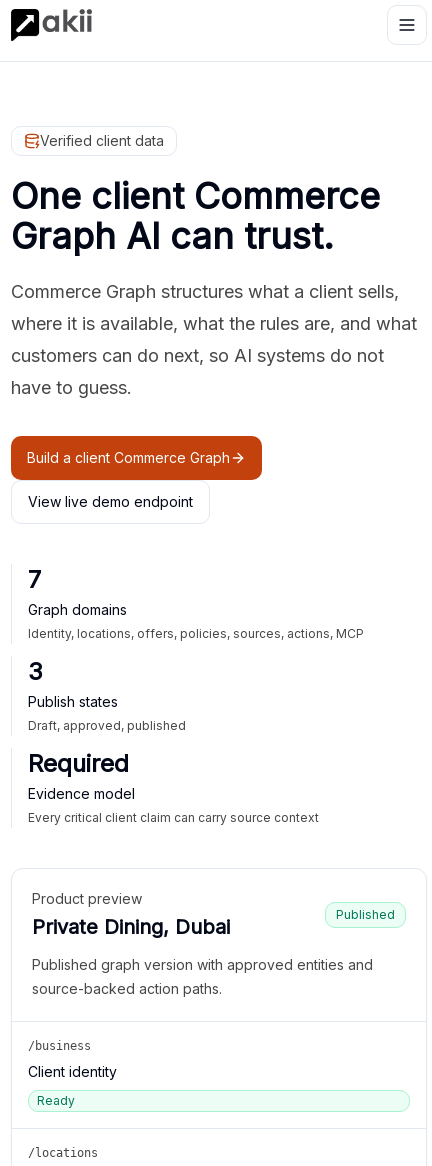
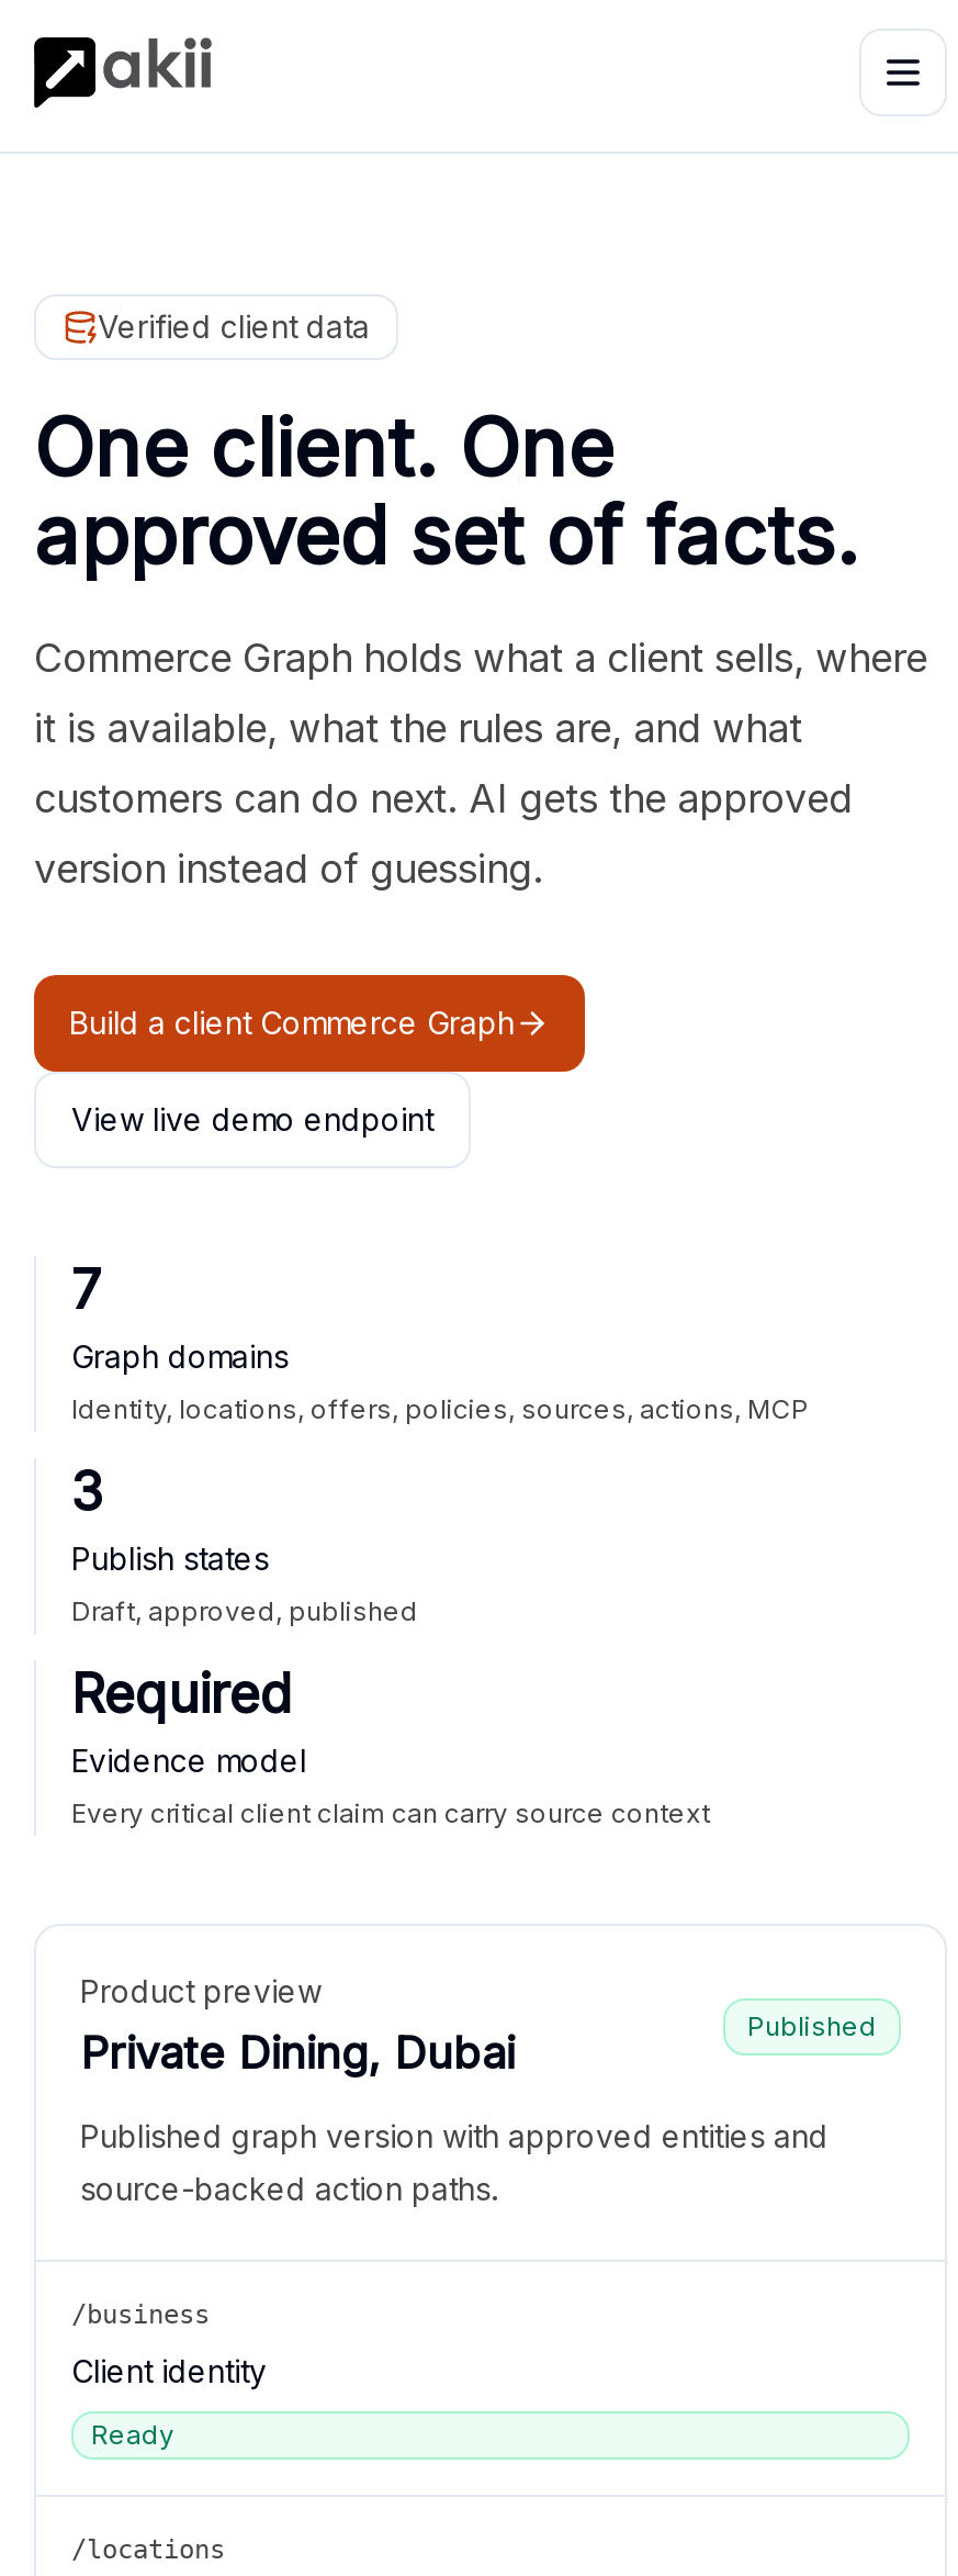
- One client Commerce
- Graph AI can trust.
+ One client. One
+ approved set of facts.

- Commerce Graph structures what a client sells,
+ Commerce Graph holds what a client sells, where

- where it is available, what the rules are, and what
+ it is available, what the rules are, and what

- customers can do next, so AI systems do not
+ customers can do next. AI gets the approved

- have to guess.
+ version instead of guessing.
